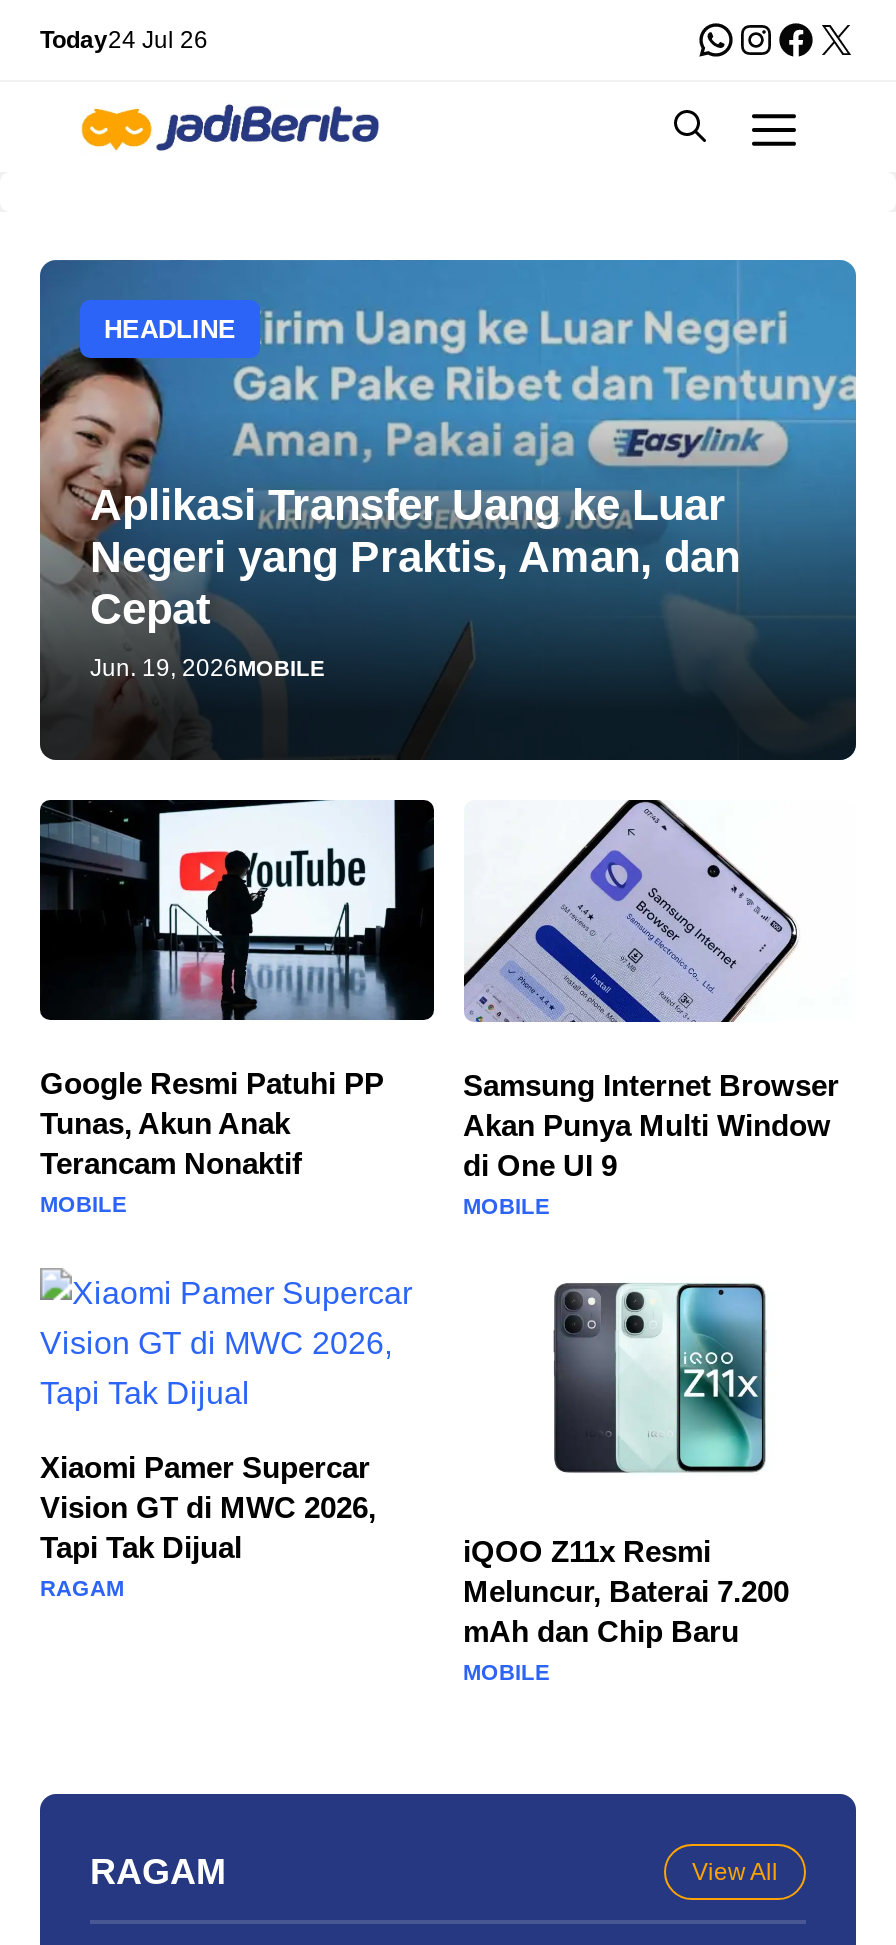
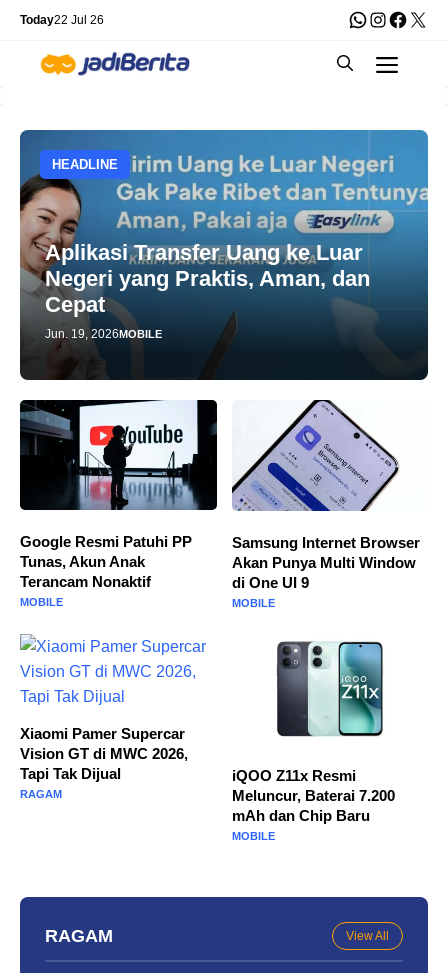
- Today24 Jul 26
+ Today22 Jul 26
